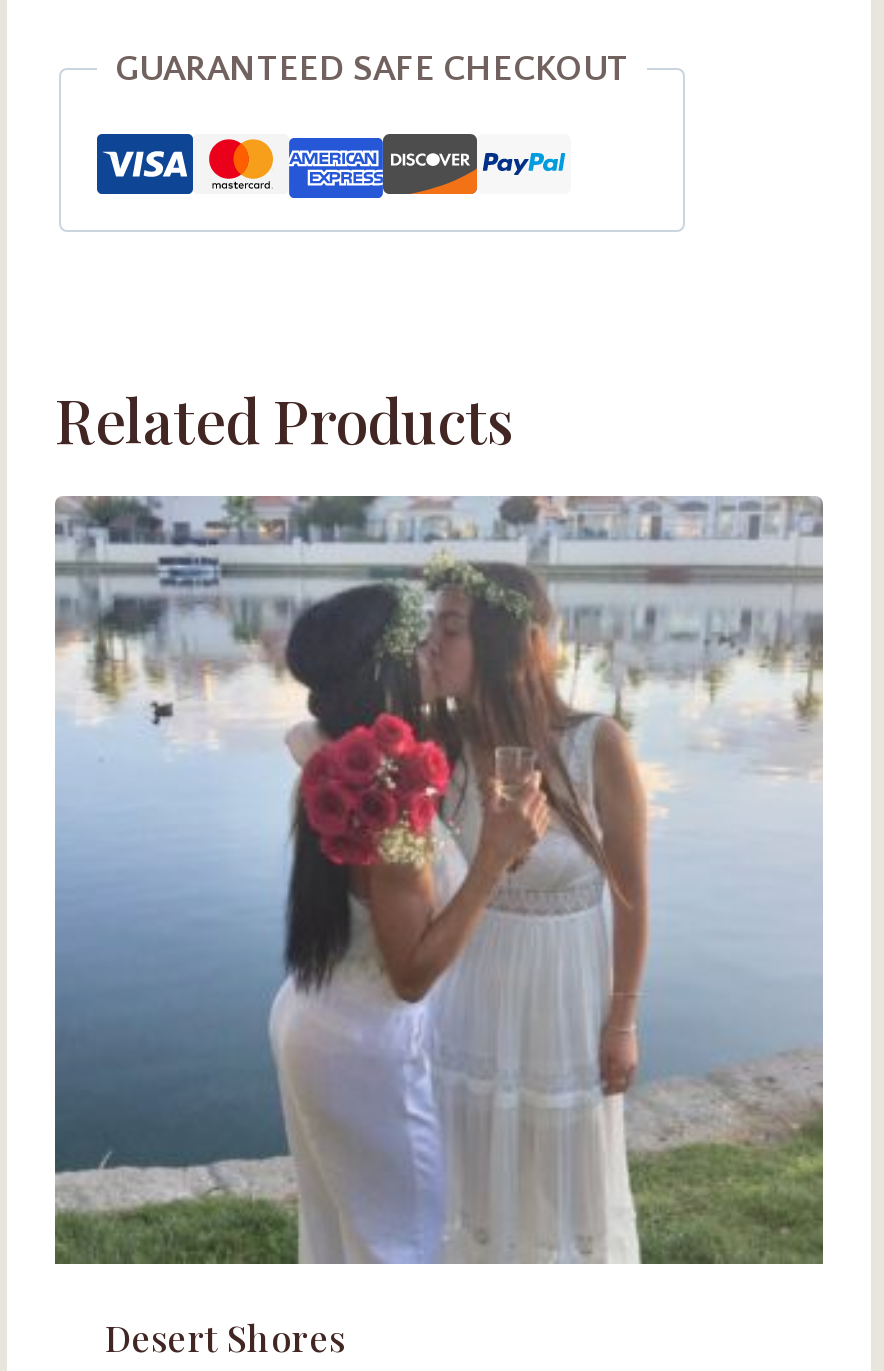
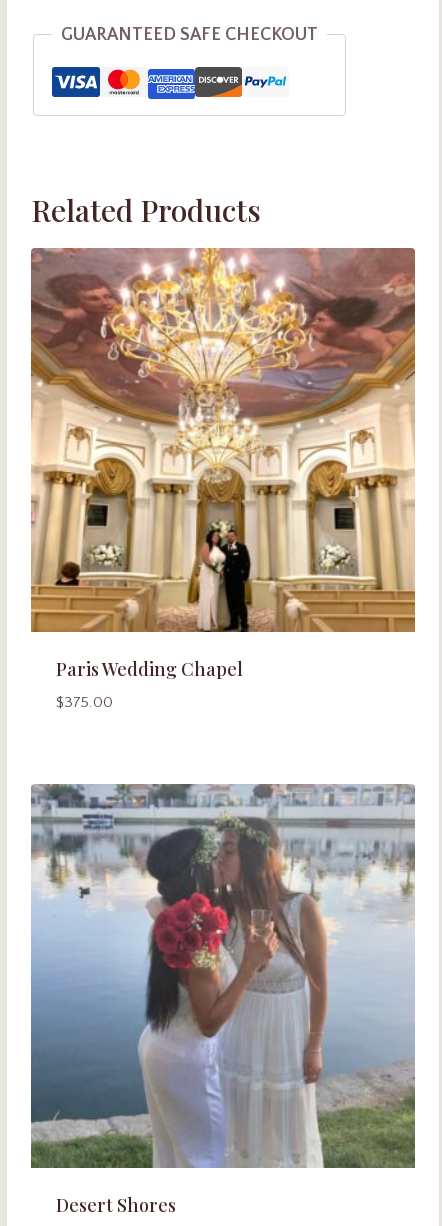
+ [image]
+ Paris Wedding Chapel
+ $375.00
